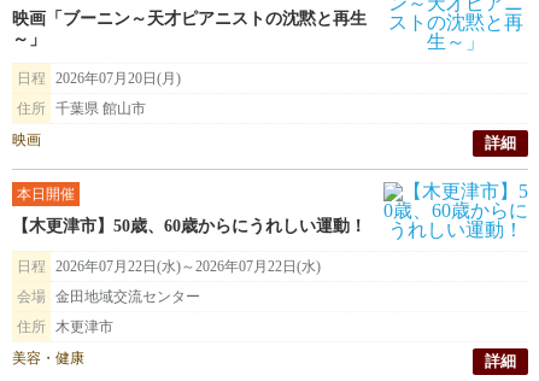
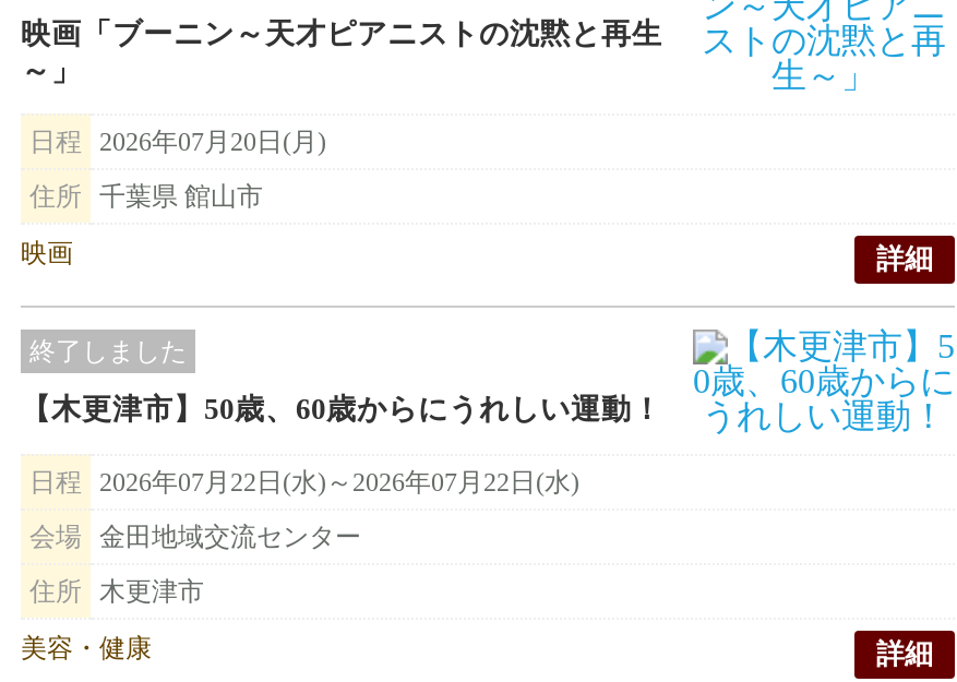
- 本日開催
+ 終了しました
